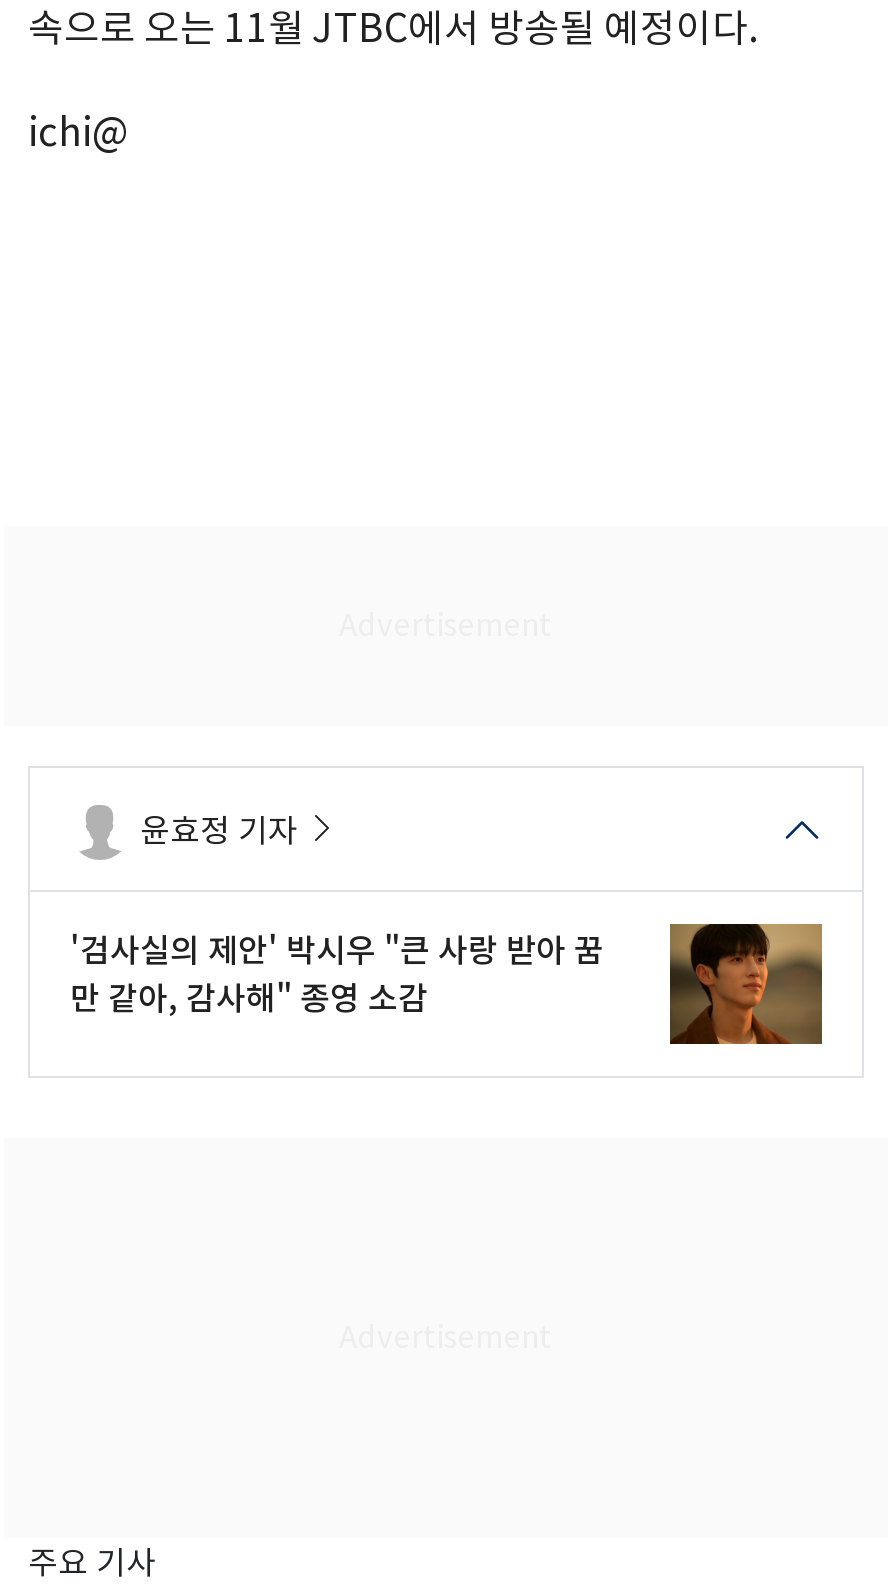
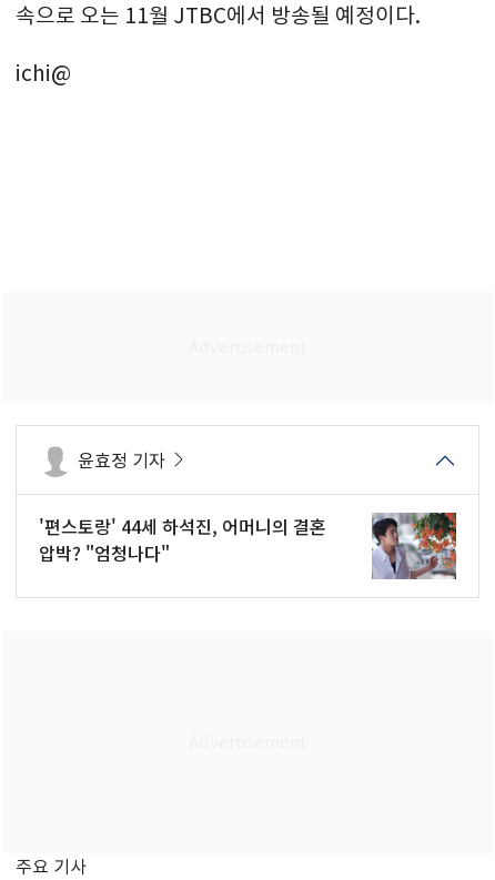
- [image]
- '검사실의 제안' 박시우 "큰 사랑 받아 꿈
- 만 같아, 감사해" 종영 소감
+ [image]
+ '편스토랑' 44세 하석진, 어머니의 결혼
+ 압박? "엄청나다"
